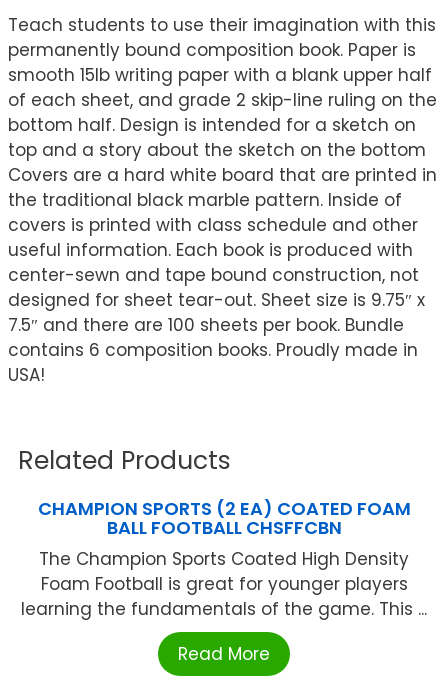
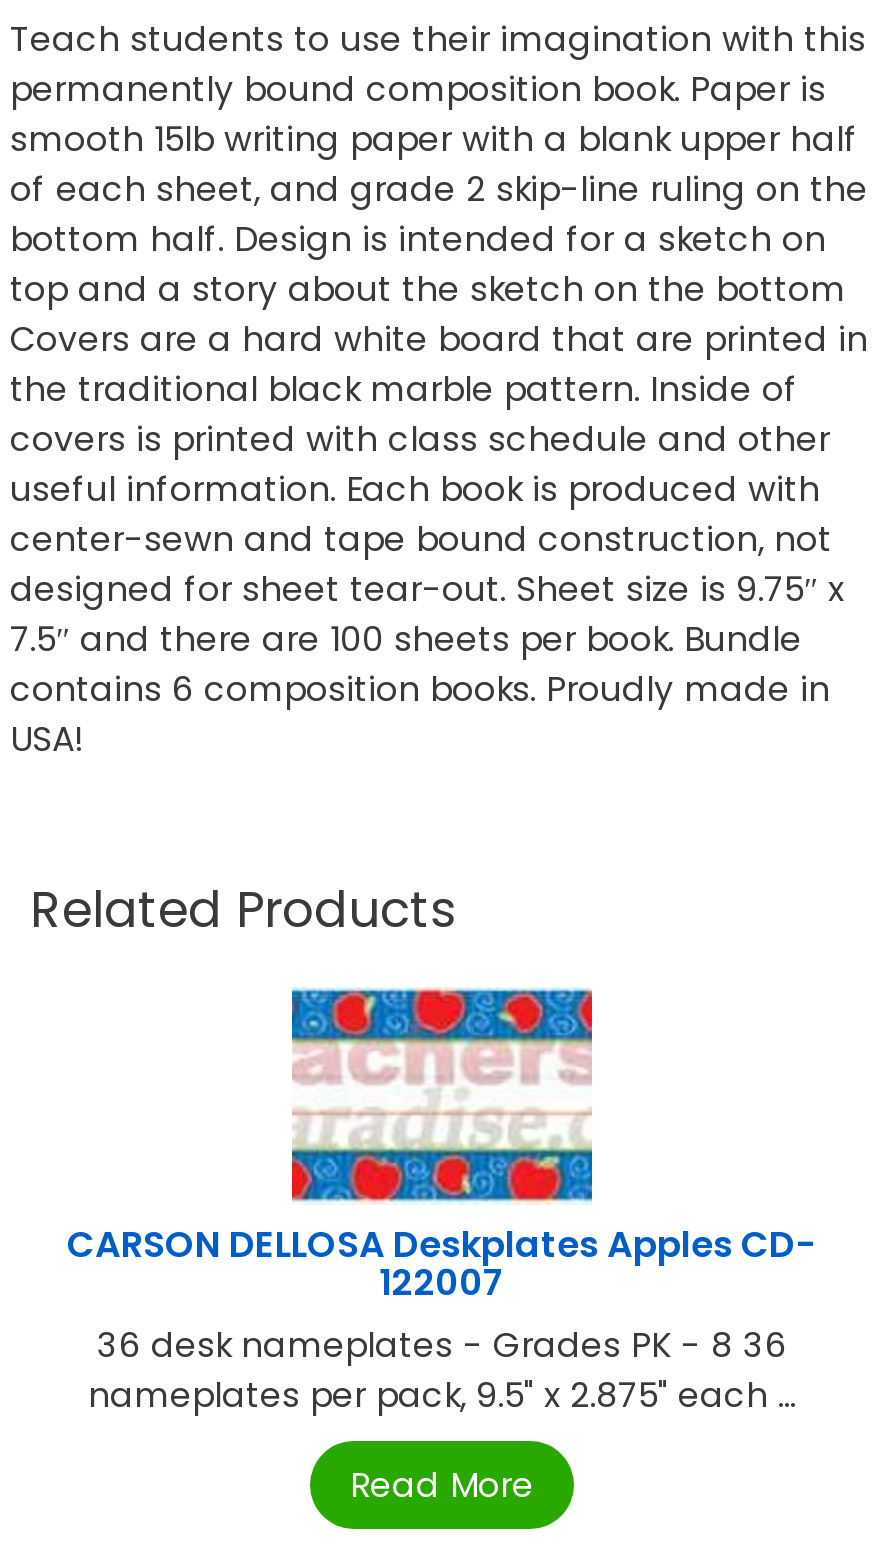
- CHAMPION SPORTS (2 EA) COATED FOAM
- BALL FOOTBALL CHSFFCBN
- The Champion Sports Coated High Density
- Foam Football is great for younger players
- learning the fundamentals of the game. This ...
+ CARSON DELLOSA Deskplates Apples CD-
+ 122007
+ 36 desk nameplates - Grades PK - 8 36
+ nameplates per pack, 9.5" x 2.875" each ...
